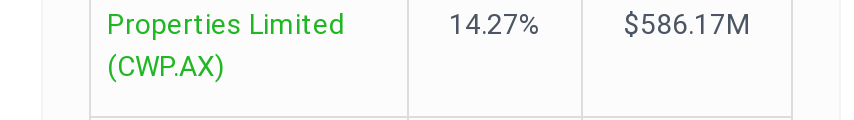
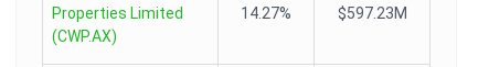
- $586.17M
+ $597.23M
